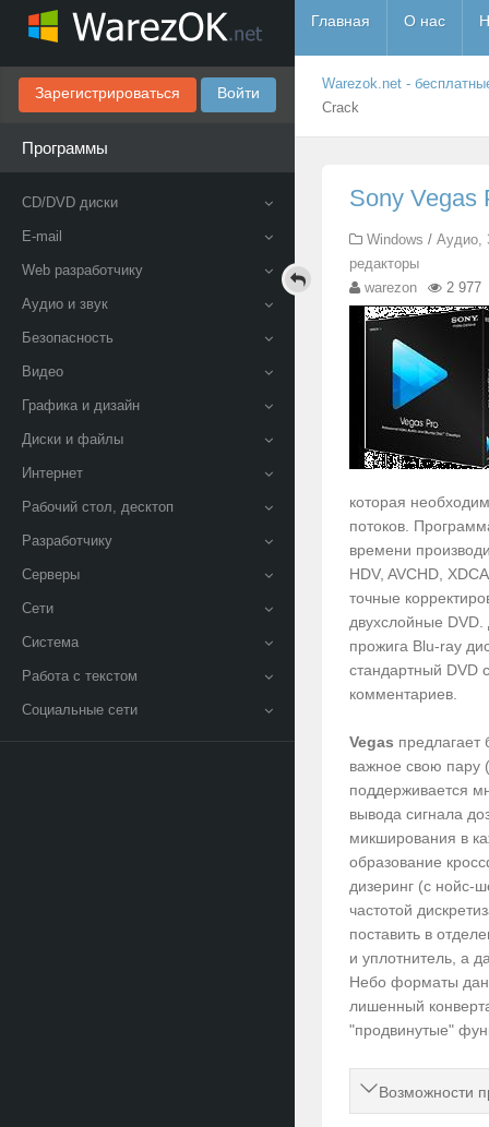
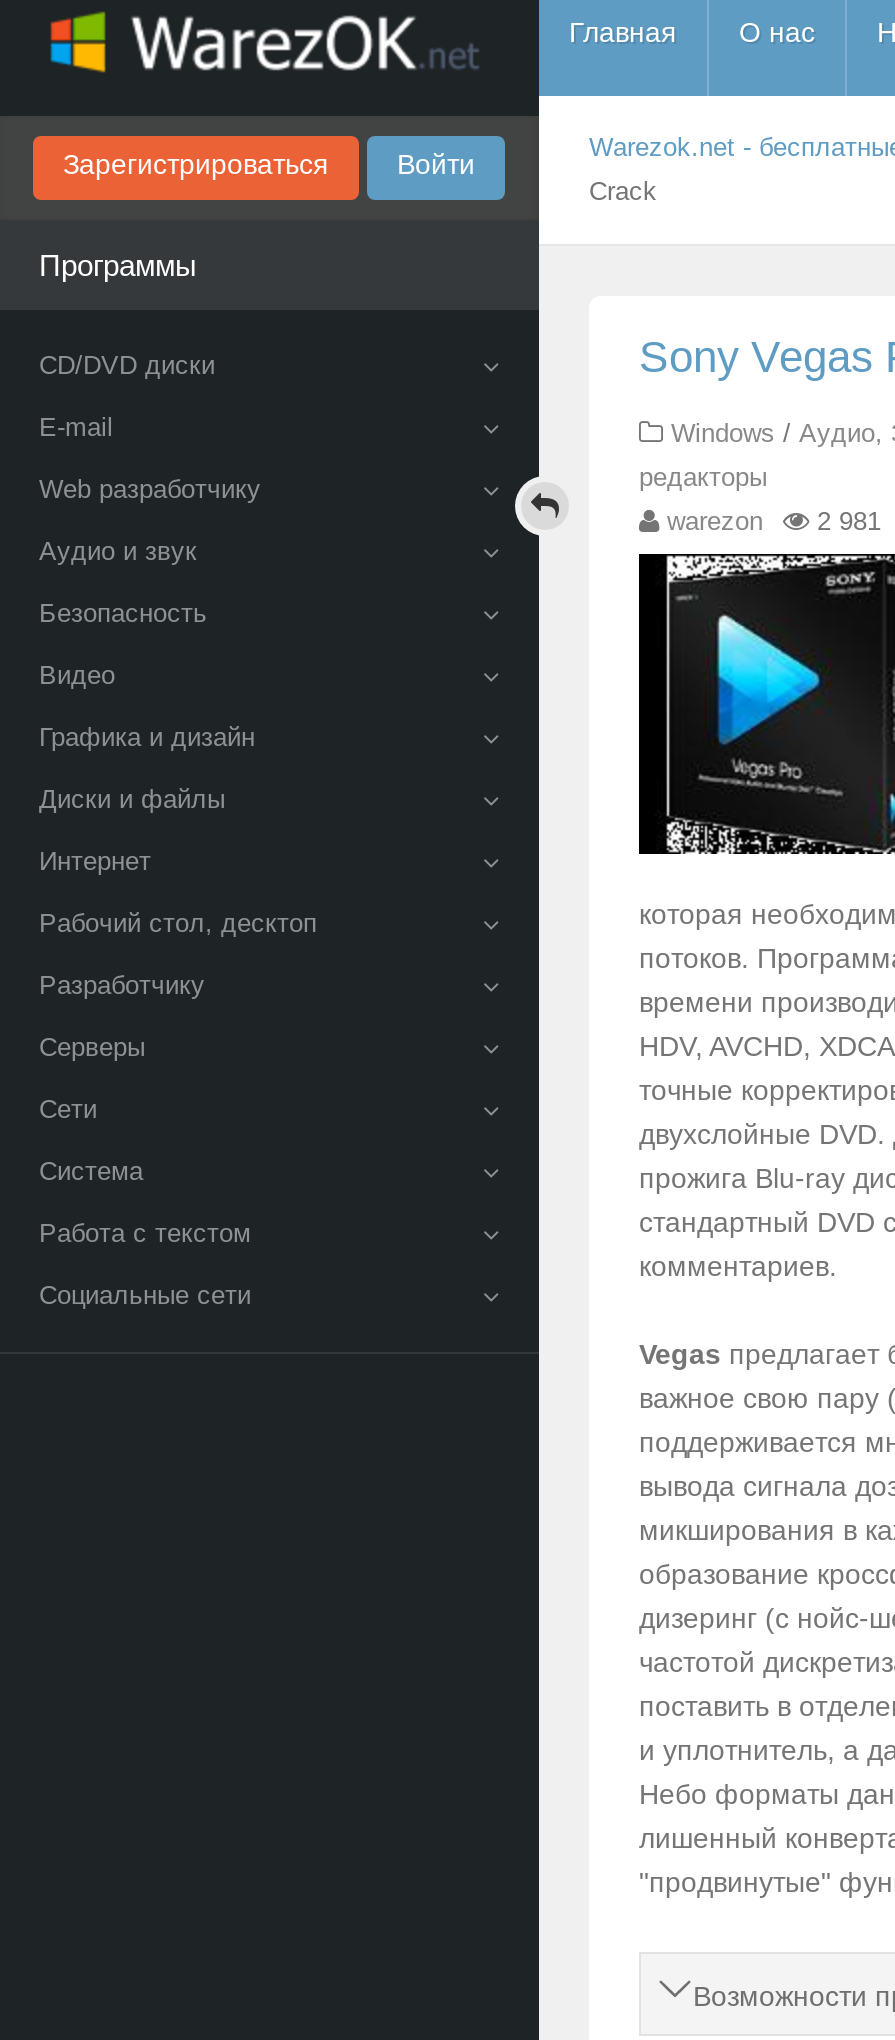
- warezon 2 977
+ warezon 2 981
